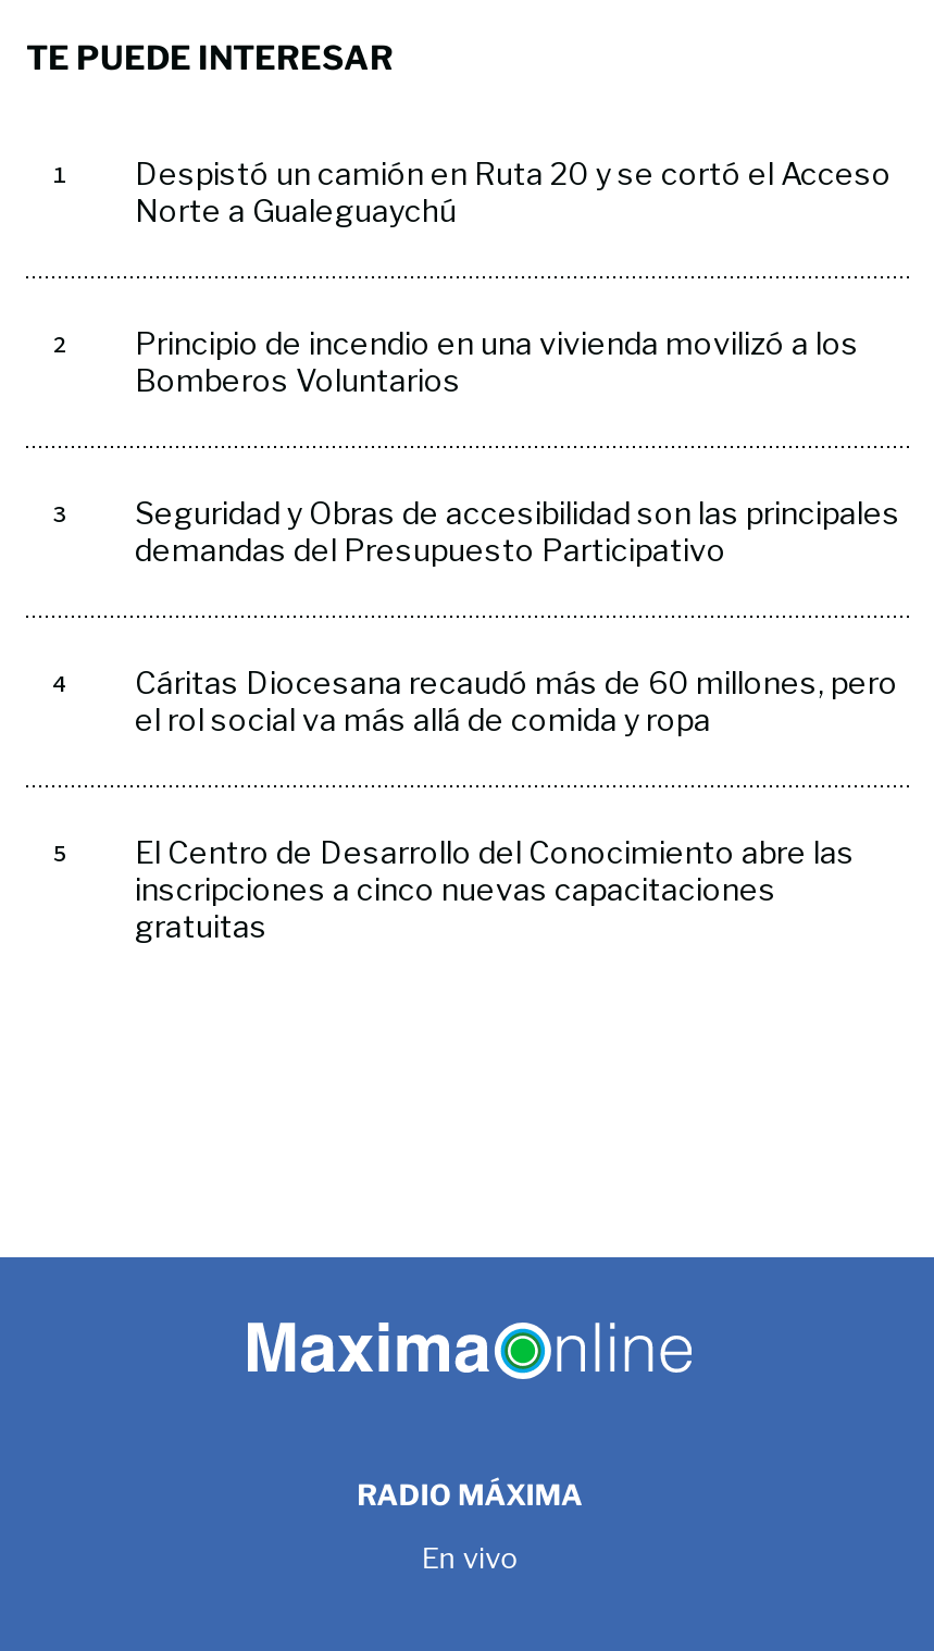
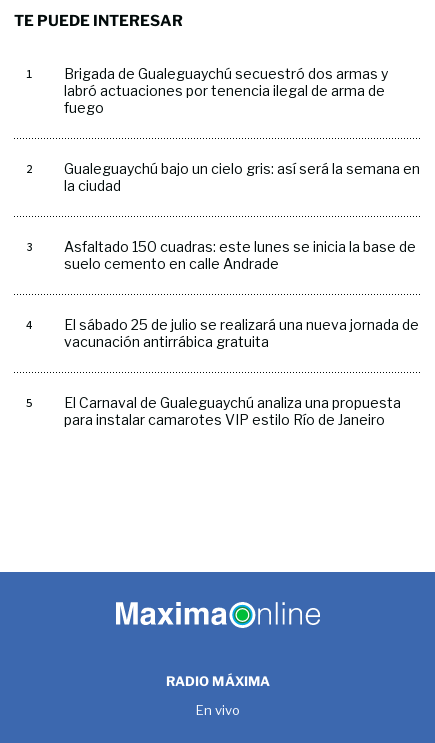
- Despistó un camión en Ruta 20 y se cortó el Acceso
- Norte a Gualeguaychú
+ Brigada de Gualeguaychú secuestró dos armas y
+ labró actuaciones por tenencia ilegal de arma de
+ fuego

- Principio de incendio en una vivienda movilizó a los
- Bomberos Voluntarios
+ Gualeguaychú bajo un cielo gris: así será la semana en
+ la ciudad

- Seguridad y Obras de accesibilidad son las principales
- demandas del Presupuesto Participativo
+ Asfaltado 150 cuadras: este lunes se inicia la base de
+ suelo cemento en calle Andrade

- Cáritas Diocesana recaudó más de 60 millones, pero
- el rol social va más allá de comida y ropa
+ El sábado 25 de julio se realizará una nueva jornada de
+ vacunación antirrábica gratuita

- El Centro de Desarrollo del Conocimiento abre las
- inscripciones a cinco nuevas capacitaciones
- gratuitas
+ El Carnaval de Gualeguaychú analiza una propuesta
+ para instalar camarotes VIP estilo Río de Janeiro
